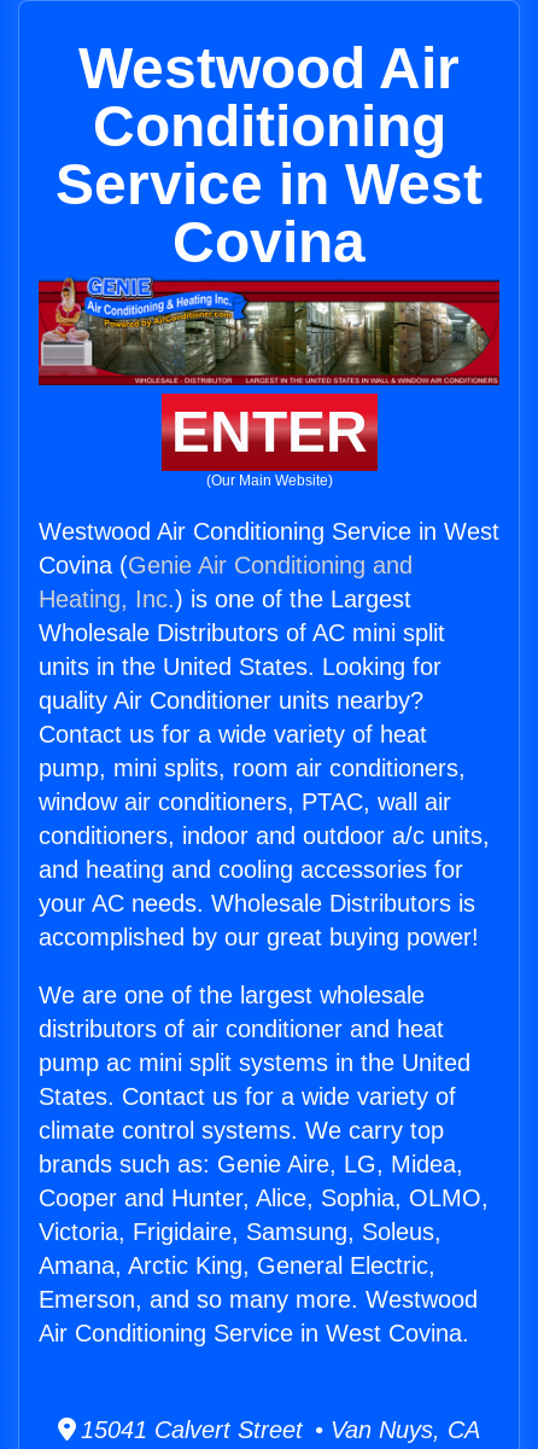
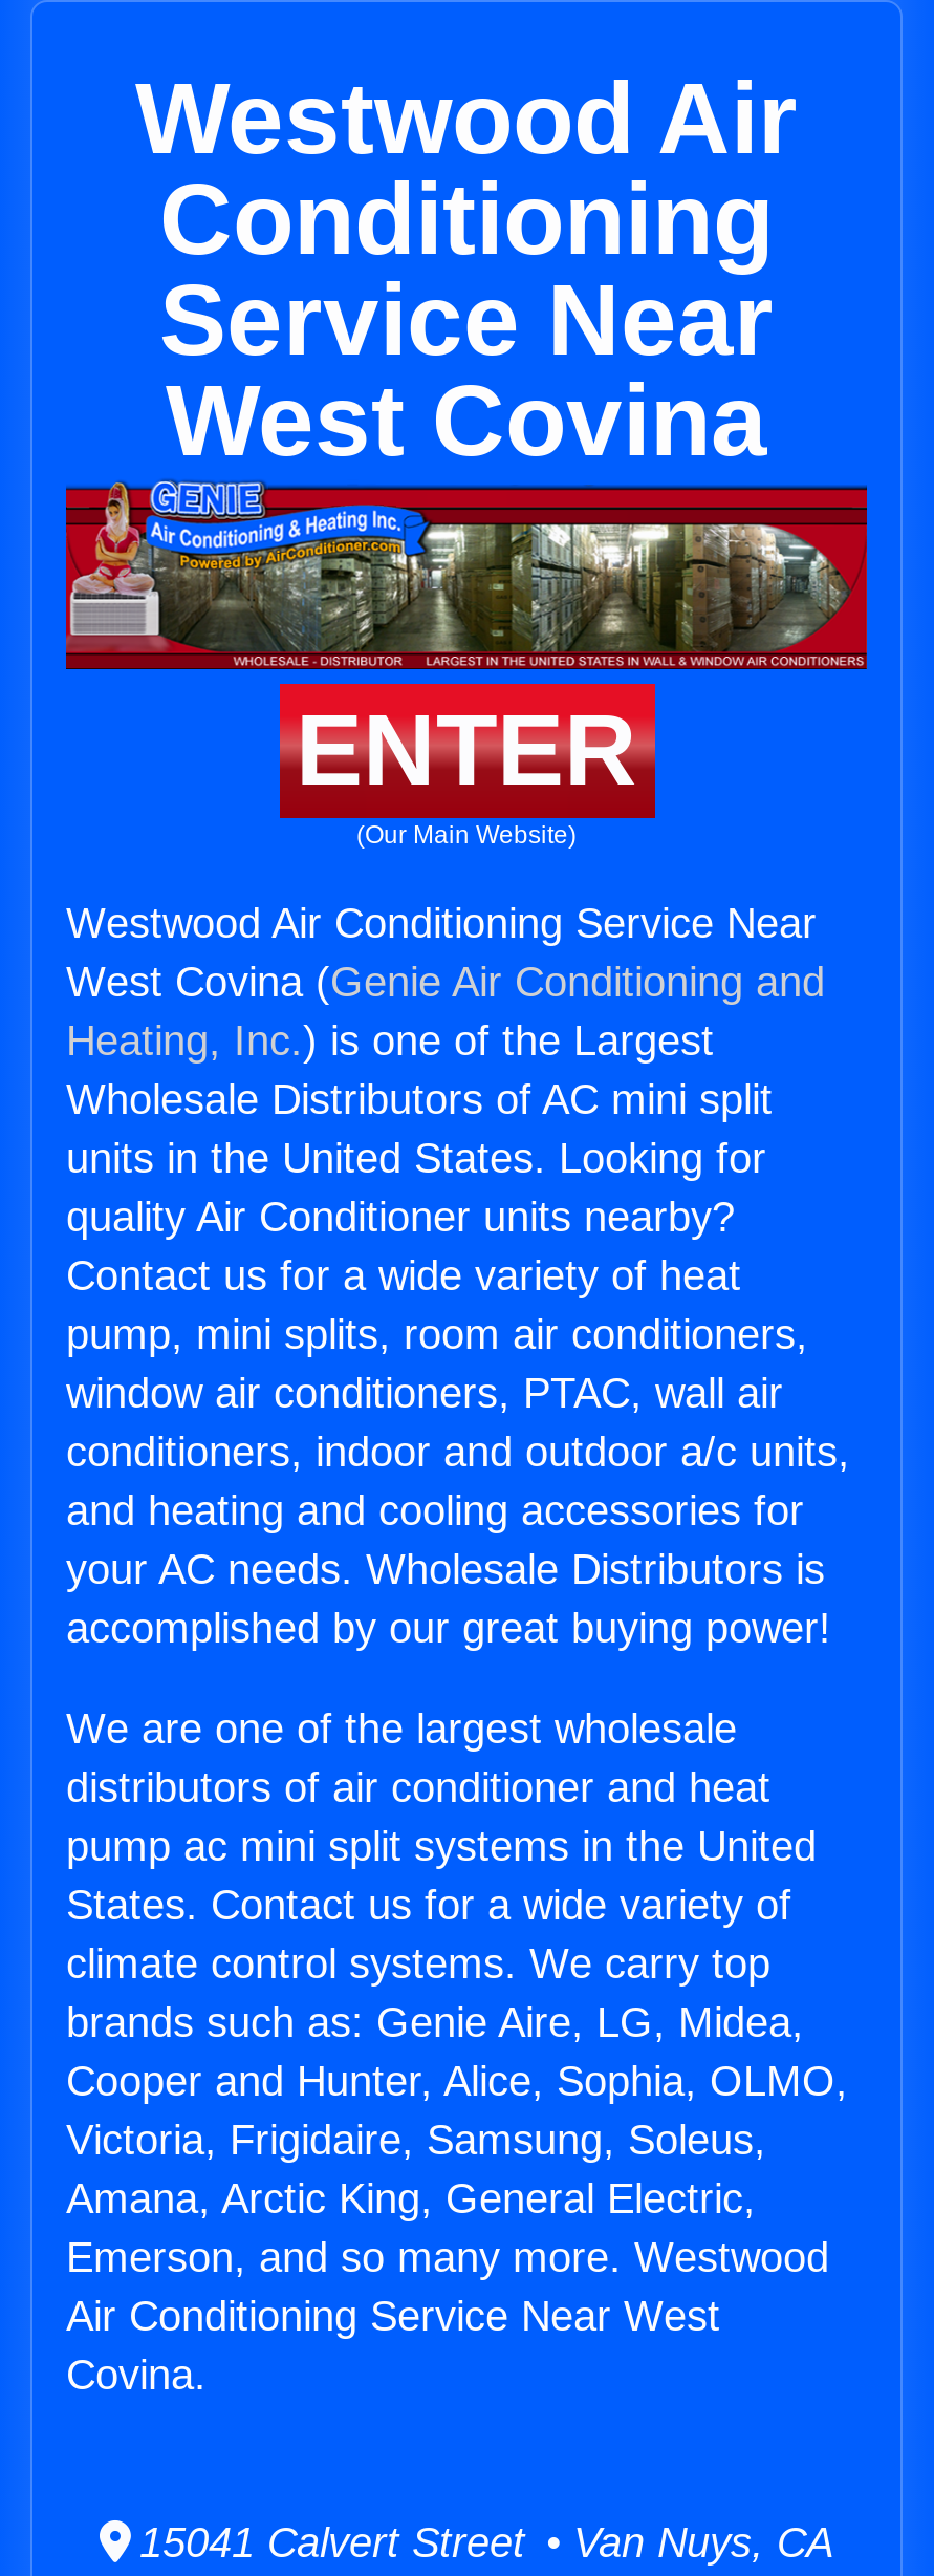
- Service in West
- Covina
+ Service Near
+ West Covina

- Westwood Air Conditioning Service in West
- Covina (Genie Air Conditioning and
+ Westwood Air Conditioning Service Near
+ West Covina (Genie Air Conditioning and

- Air Conditioning Service in West Covina.
+ Air Conditioning Service Near West
+ Covina.
